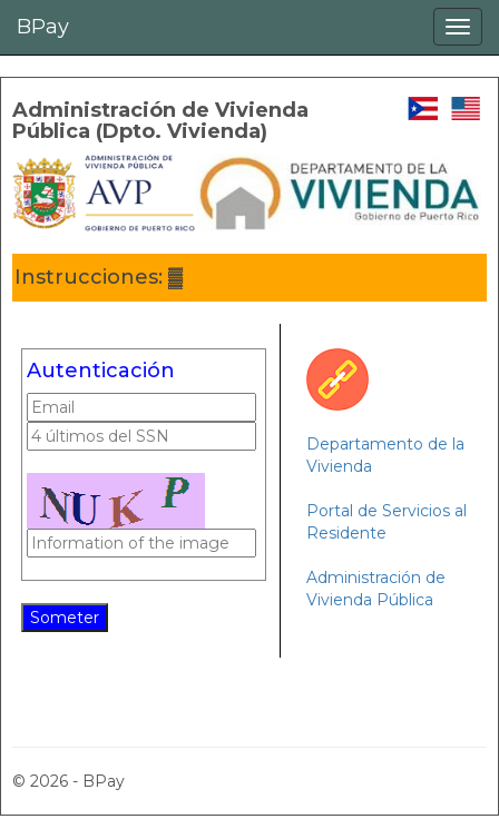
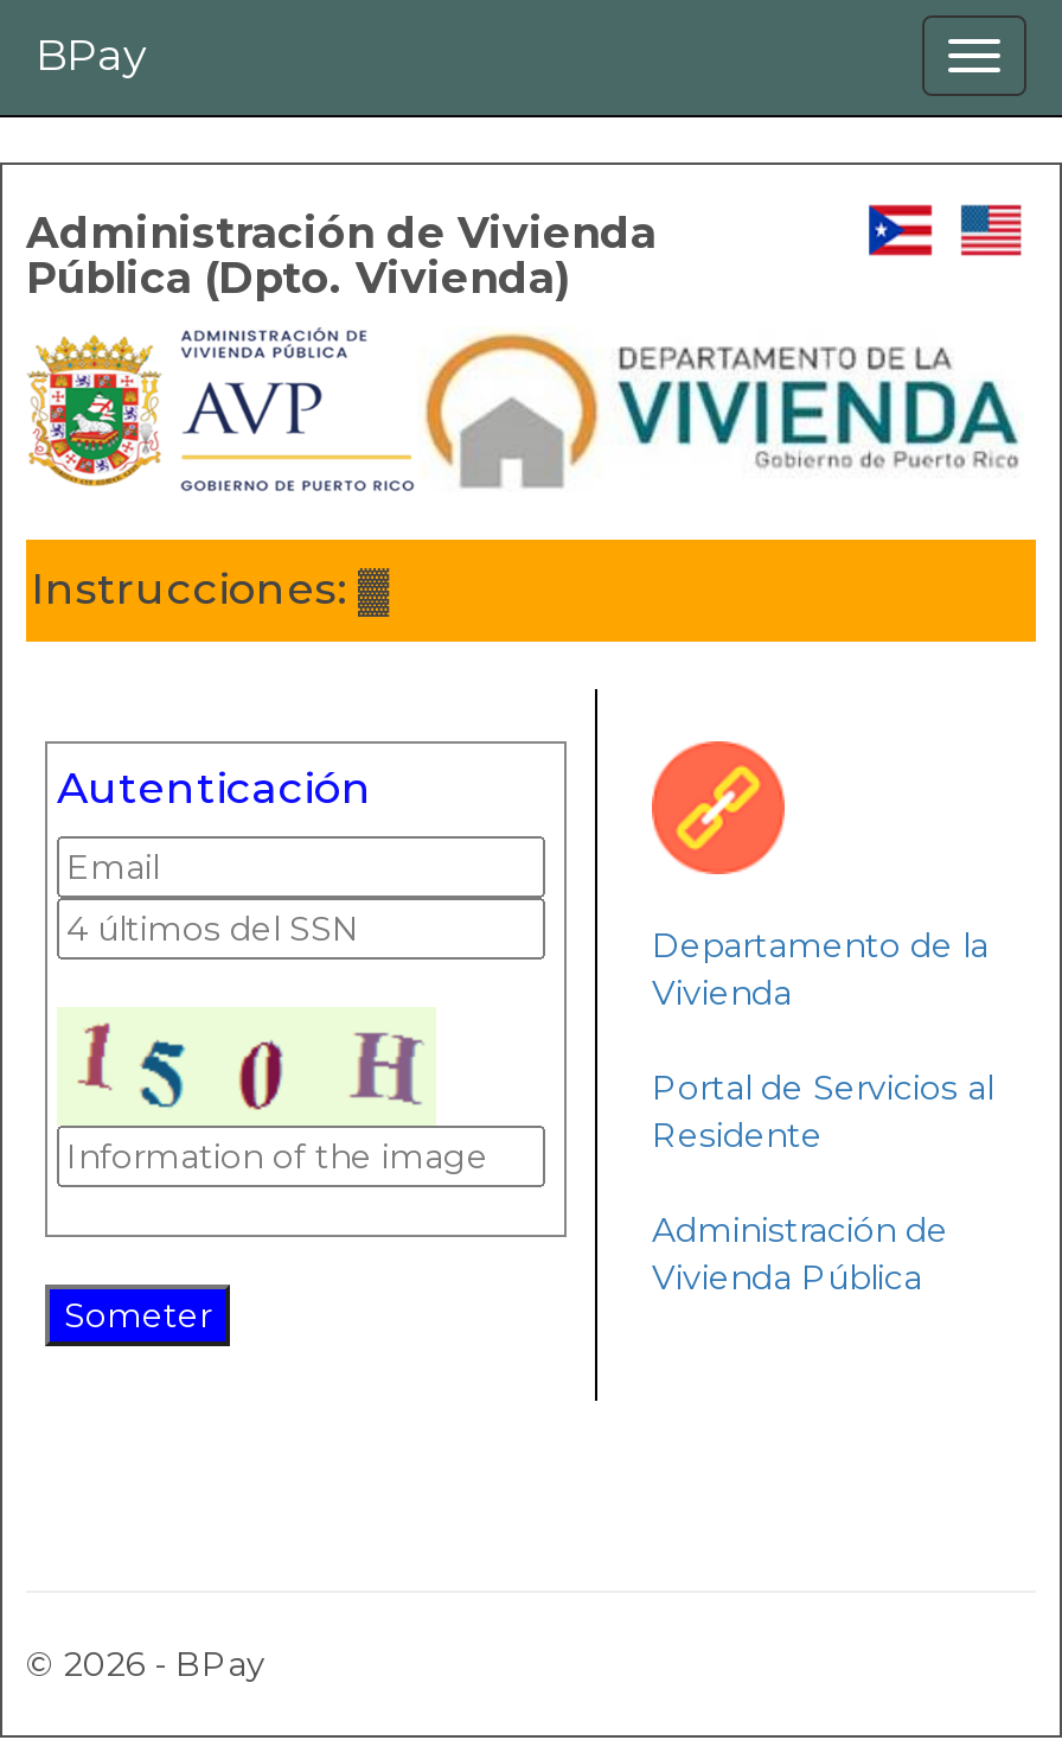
- [image]
+ [image]
